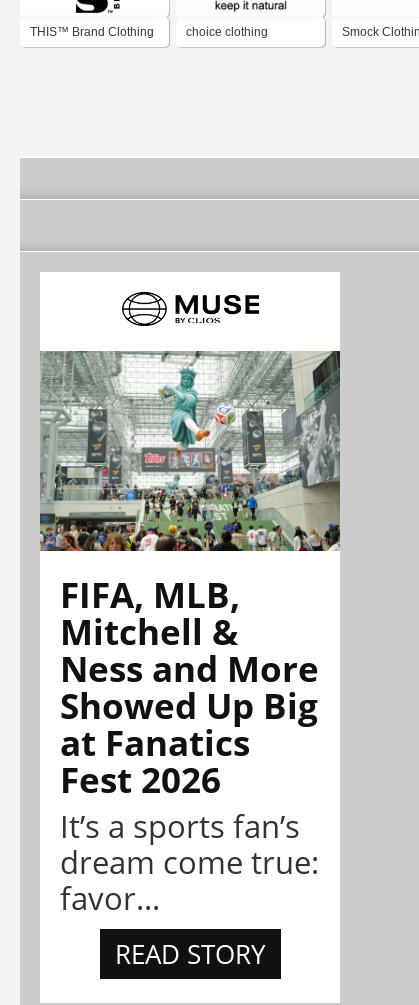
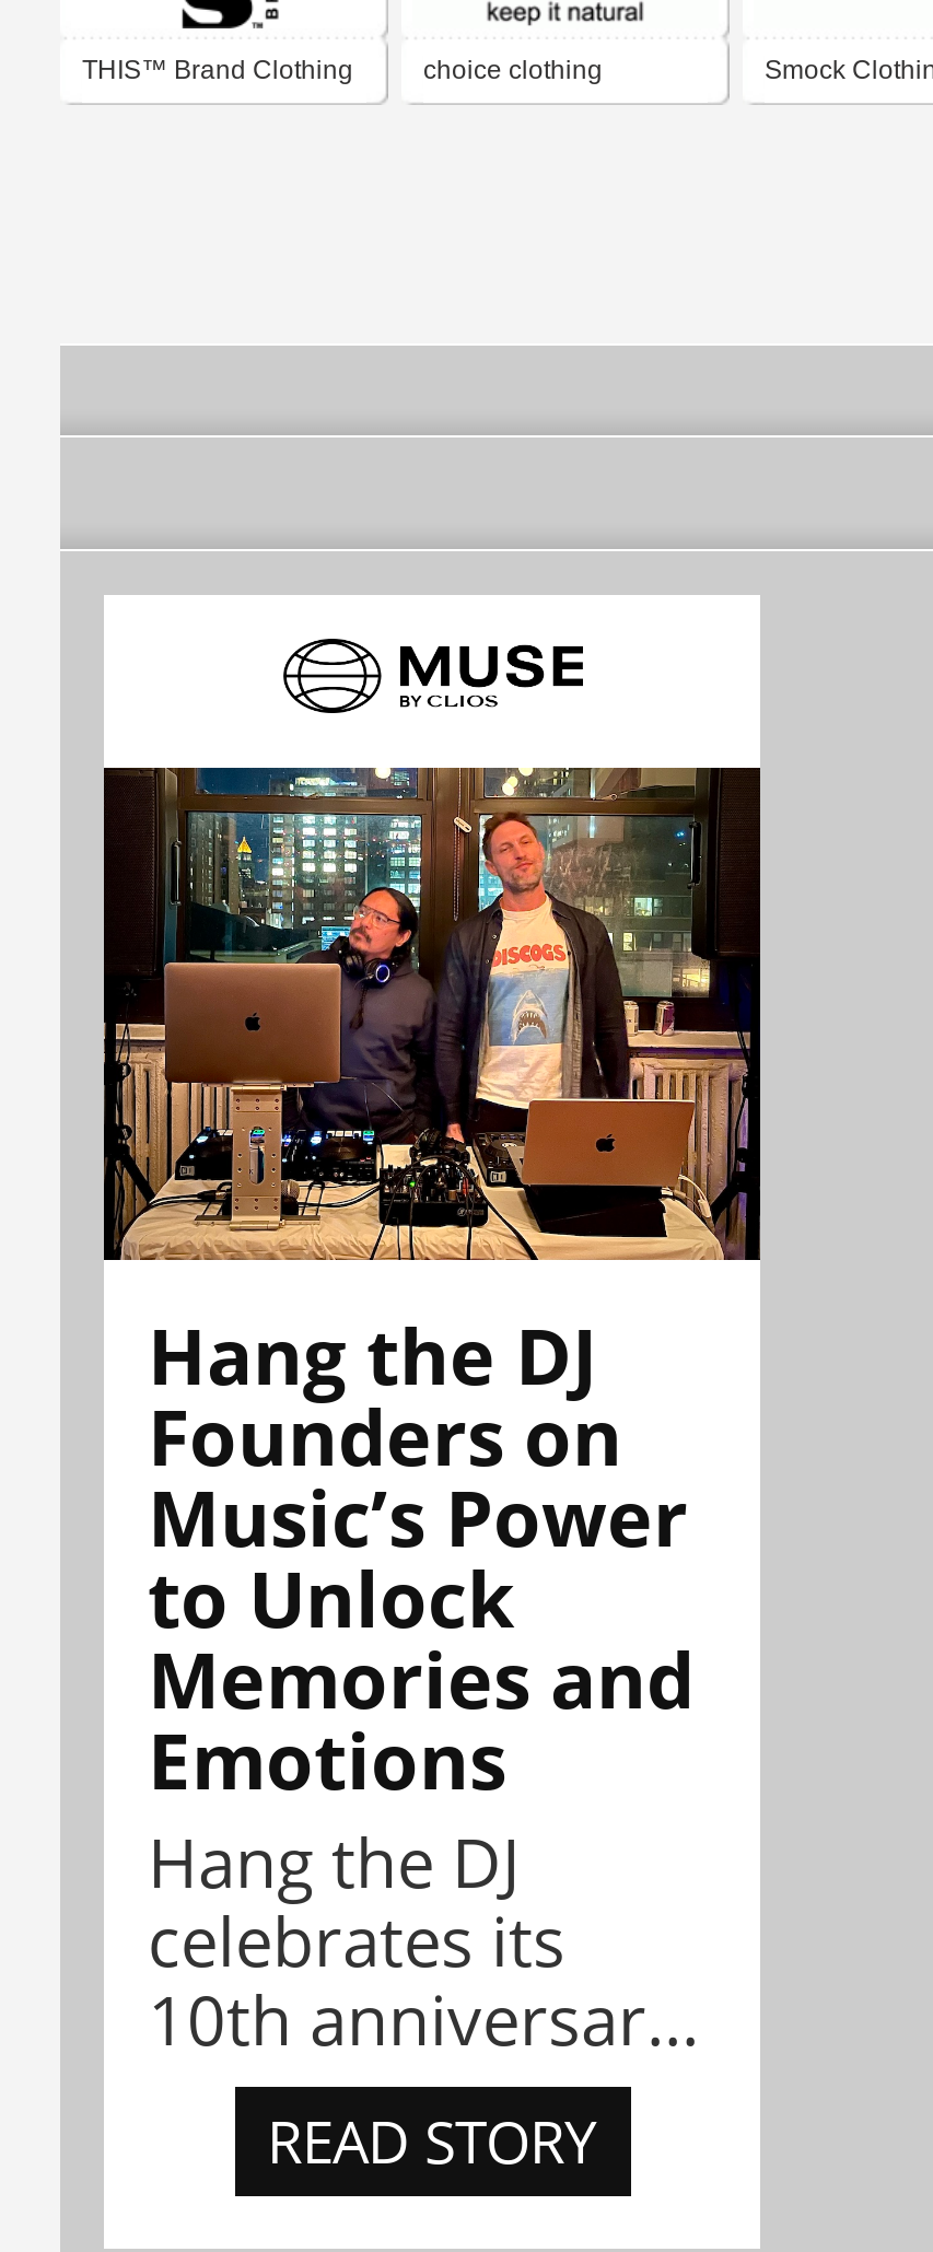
- [image]
- FIFA, MLB,
- Mitchell &
- Ness and More
- Showed Up Big
- at Fanatics
- Fest 2026
- It’s a sports fan’s
- dream come true:
- favor...
+ [image]
+ Hang the DJ
+ Founders on
+ Music’s Power
+ to Unlock
+ Memories and
+ Emotions
+ Hang the DJ
+ celebrates its
+ 10th anniversar...
